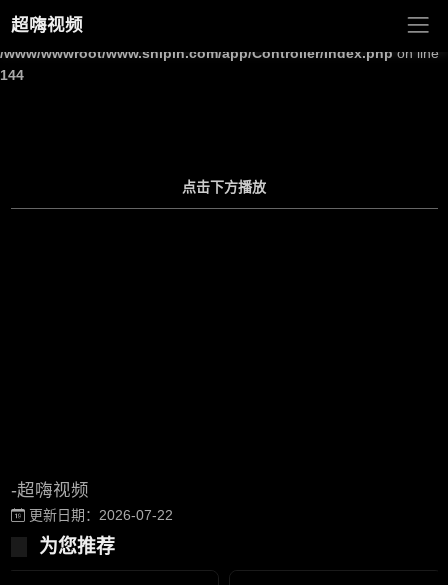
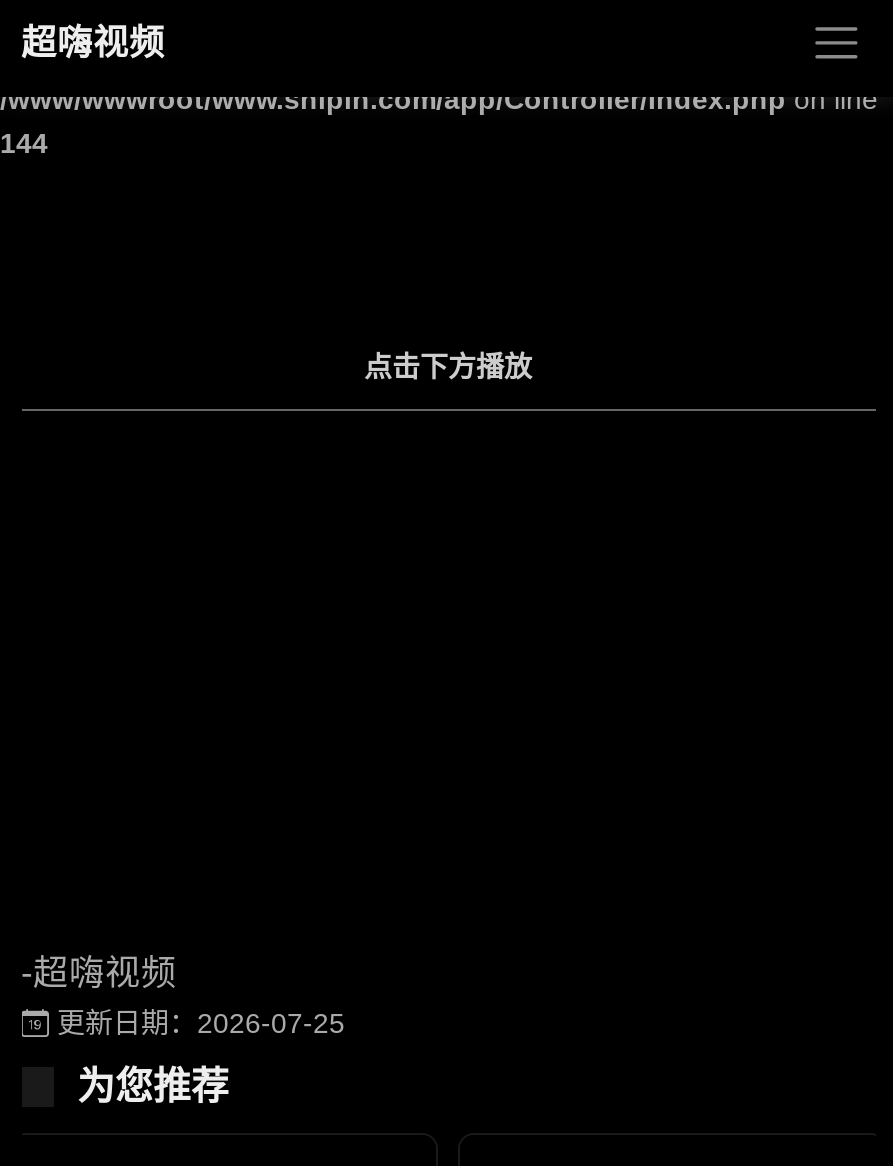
- 更新日期：2026-07-22
+ 更新日期：2026-07-25
